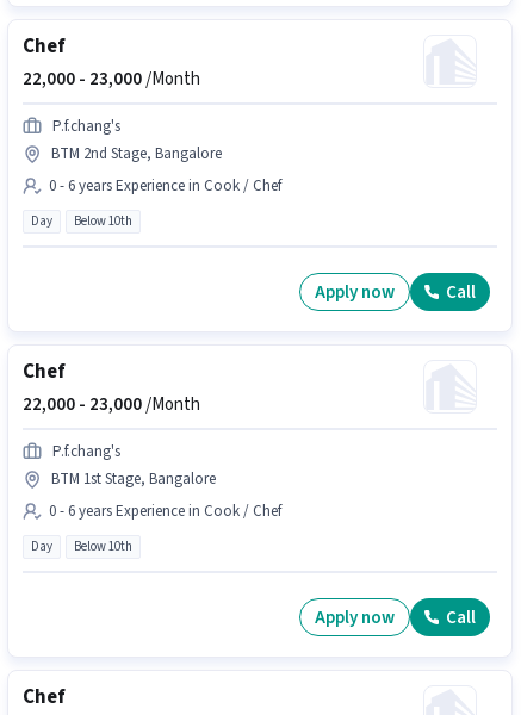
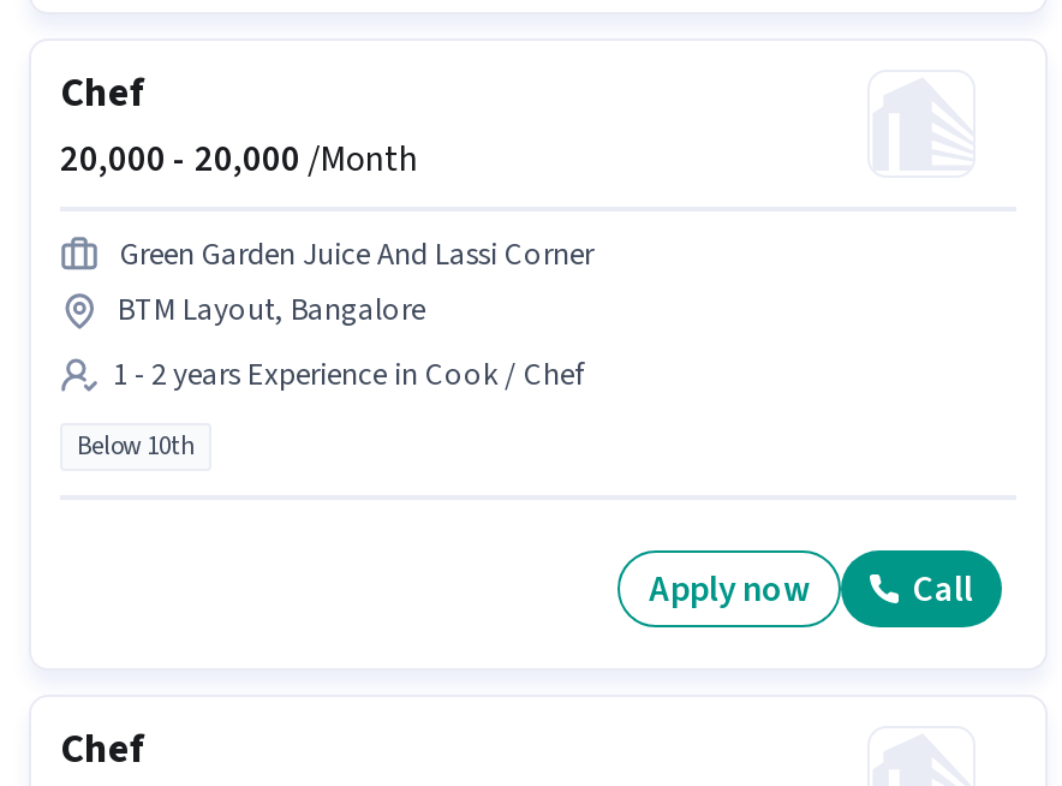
- 22,000 - 23,000/Month
- P.f.chang's
- BTM 2nd Stage, Bangalore
- 0 - 6 years Experience in Cook / Chef
- Day
- Below 10th
- Apply now
- Call
- Chef
- 22,000 - 23,000/Month
- P.f.chang's
- BTM 1st Stage, Bangalore
- 0 - 6 years Experience in Cook / Chef
- Day
+ 20,000 - 20,000 /Month
+ Green Garden Juice And Lassi Corner
+ BTM Layout, Bangalore
+ 1 - 2 years Experience in Cook / Chef
